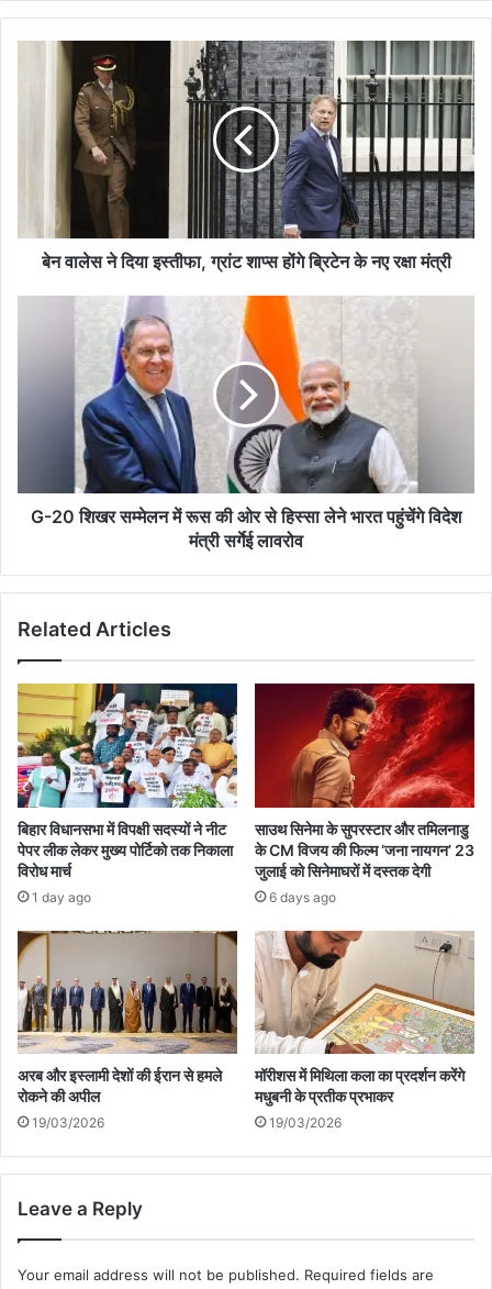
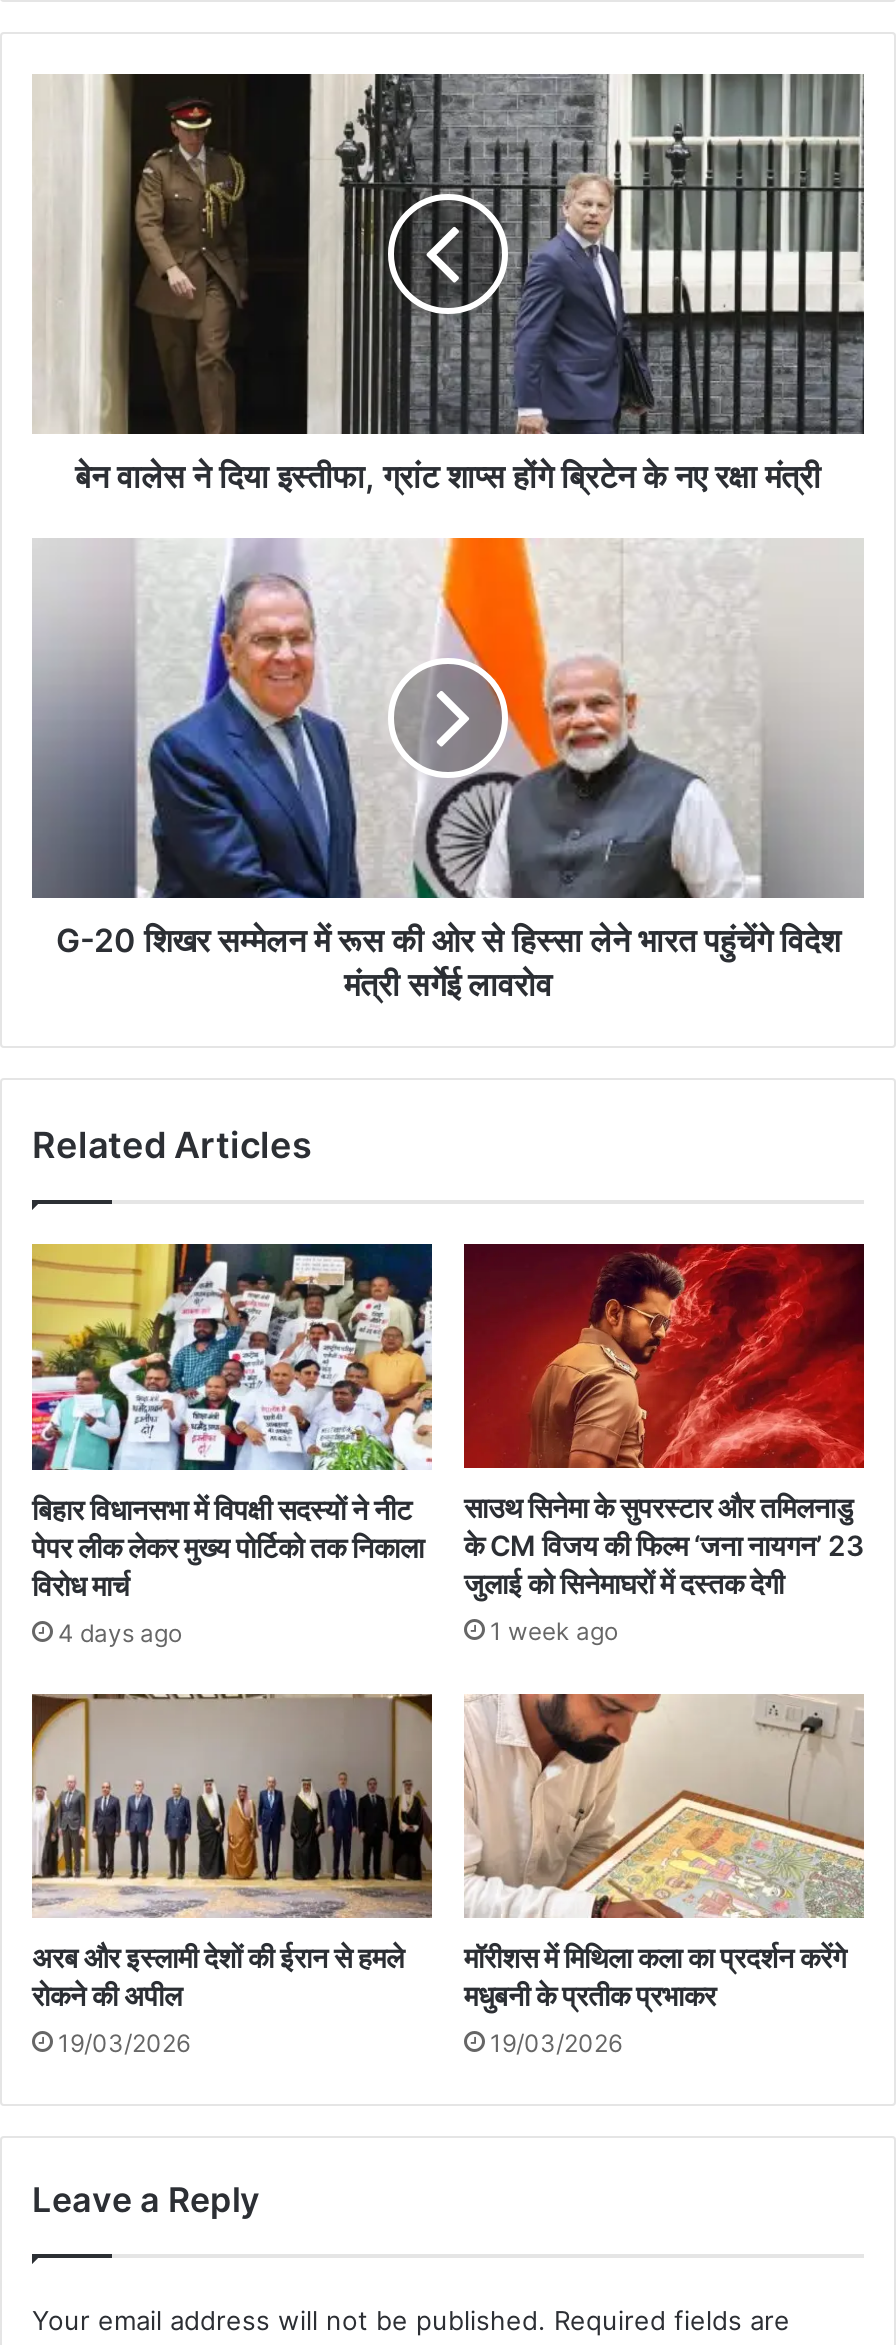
- 1 day ago
+ 4 days ago

- 6 days ago
+ 1 week ago
